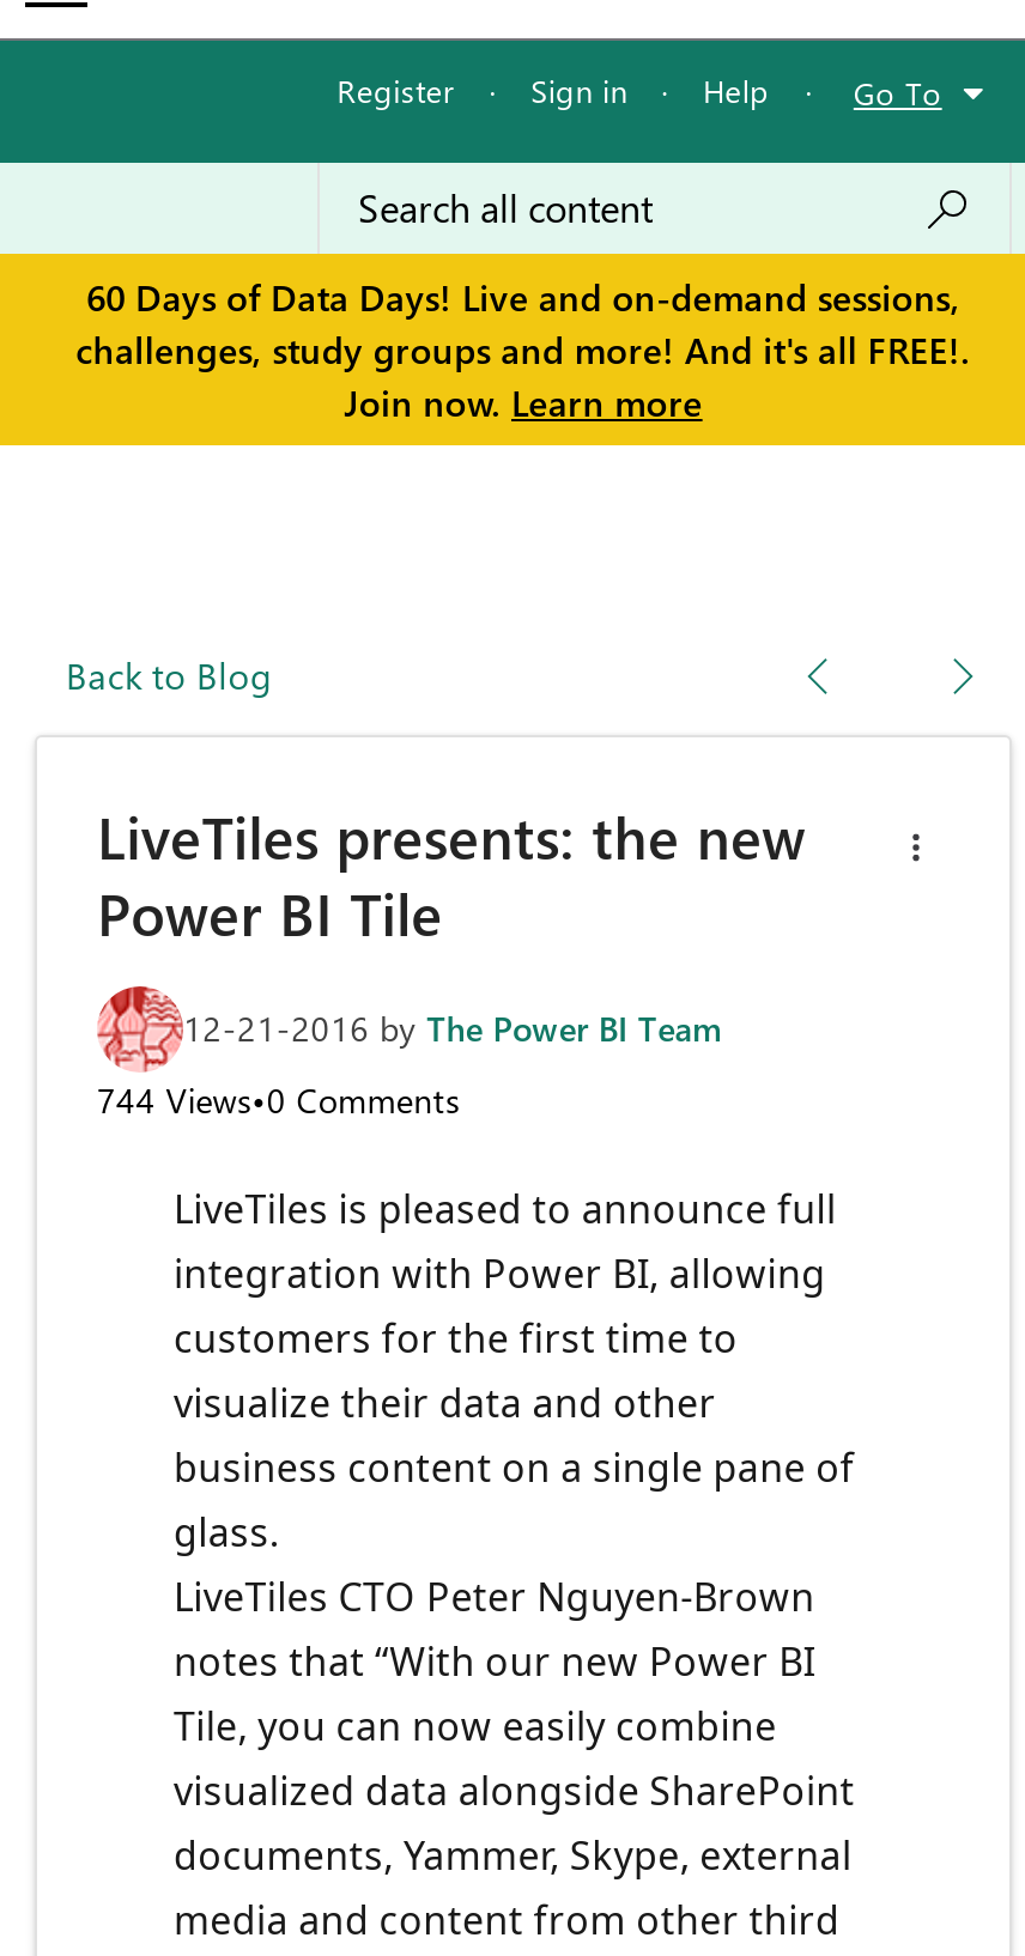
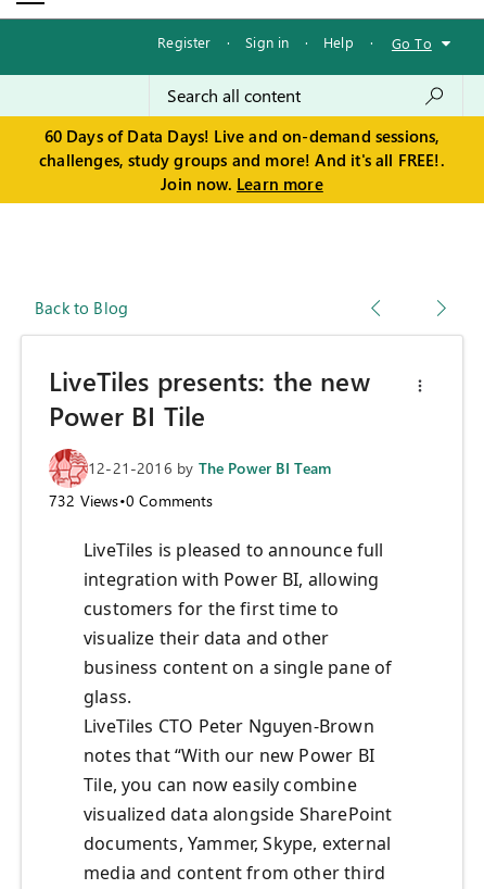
- 744 Views•0 Comments
+ 732 Views•0 Comments
